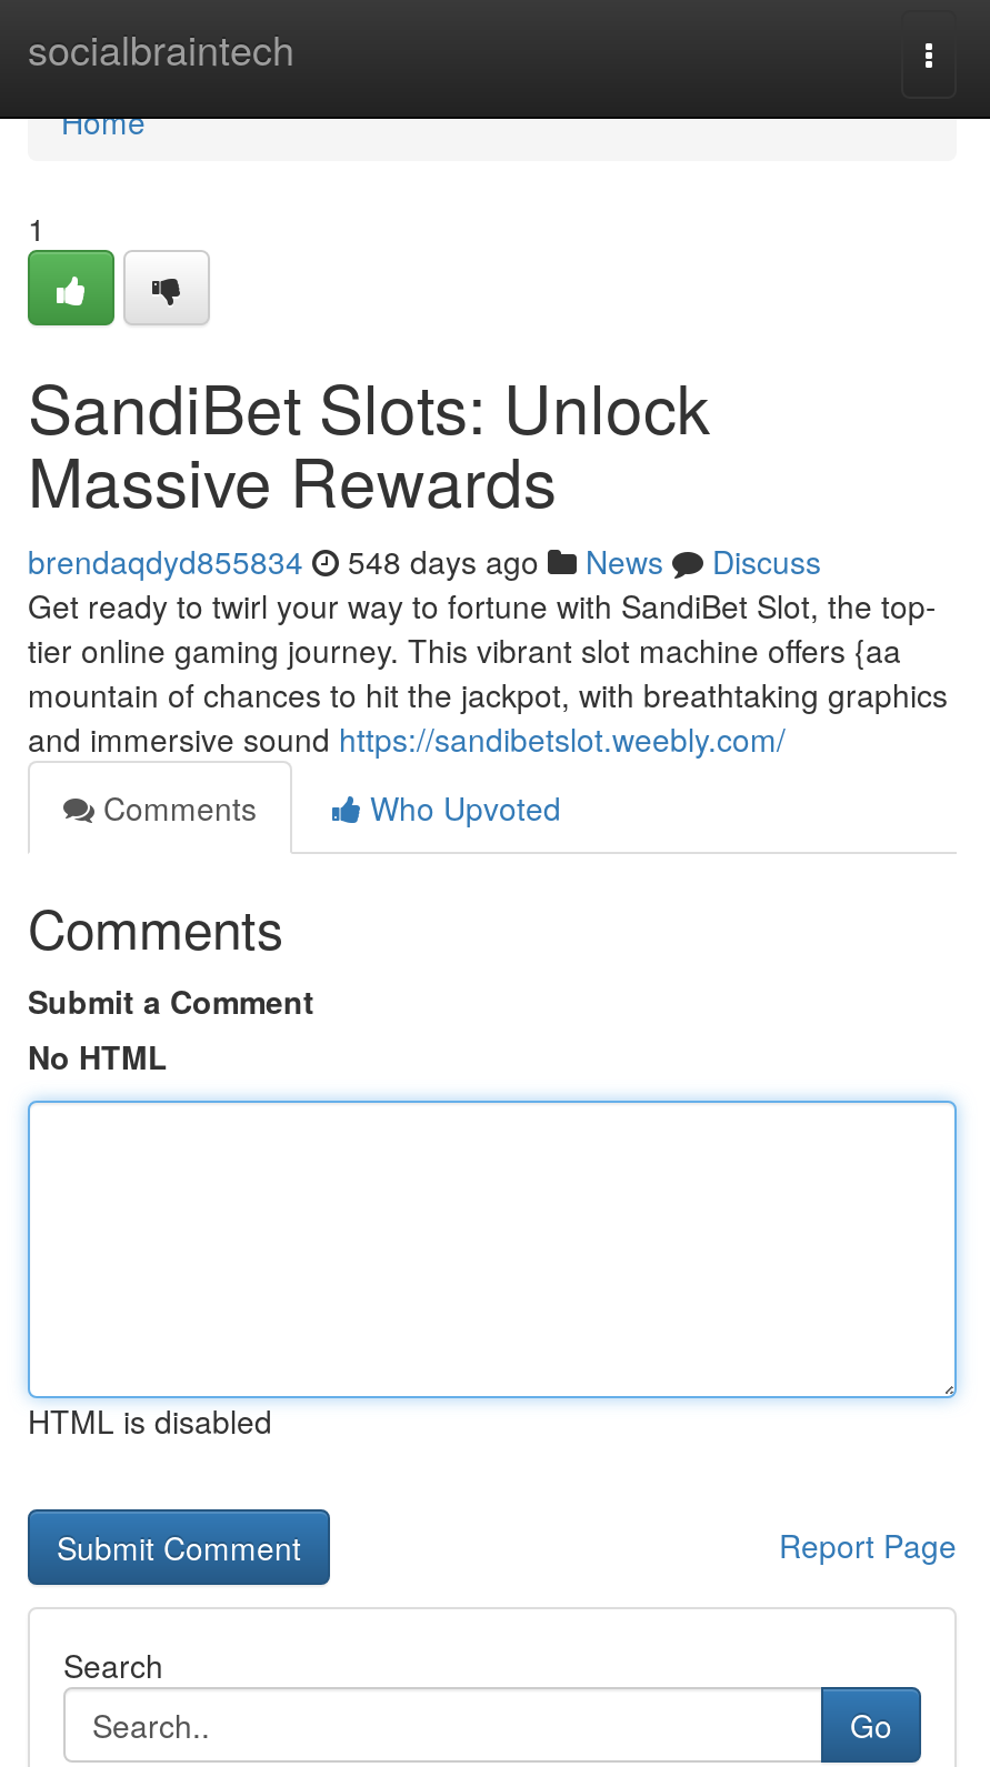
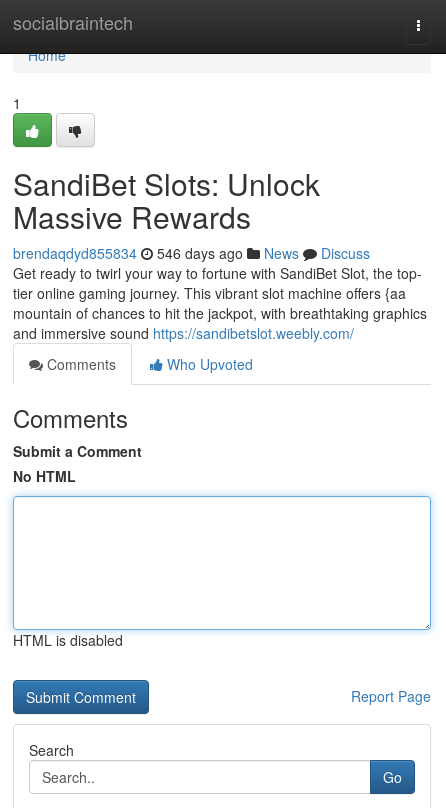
- brendaqdyd855834 548 days ago News Discuss
+ brendaqdyd855834 546 days ago News Discuss
